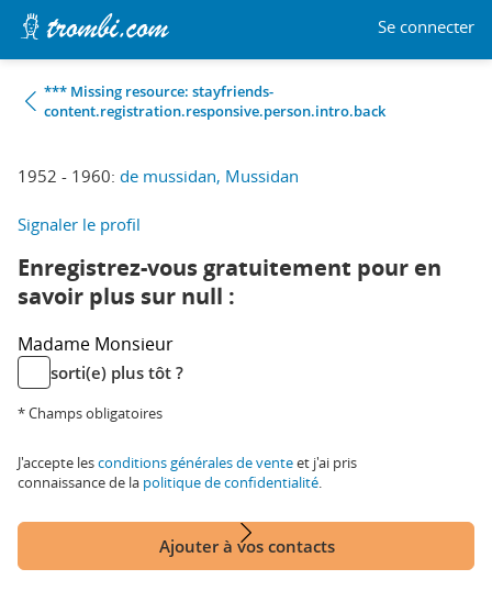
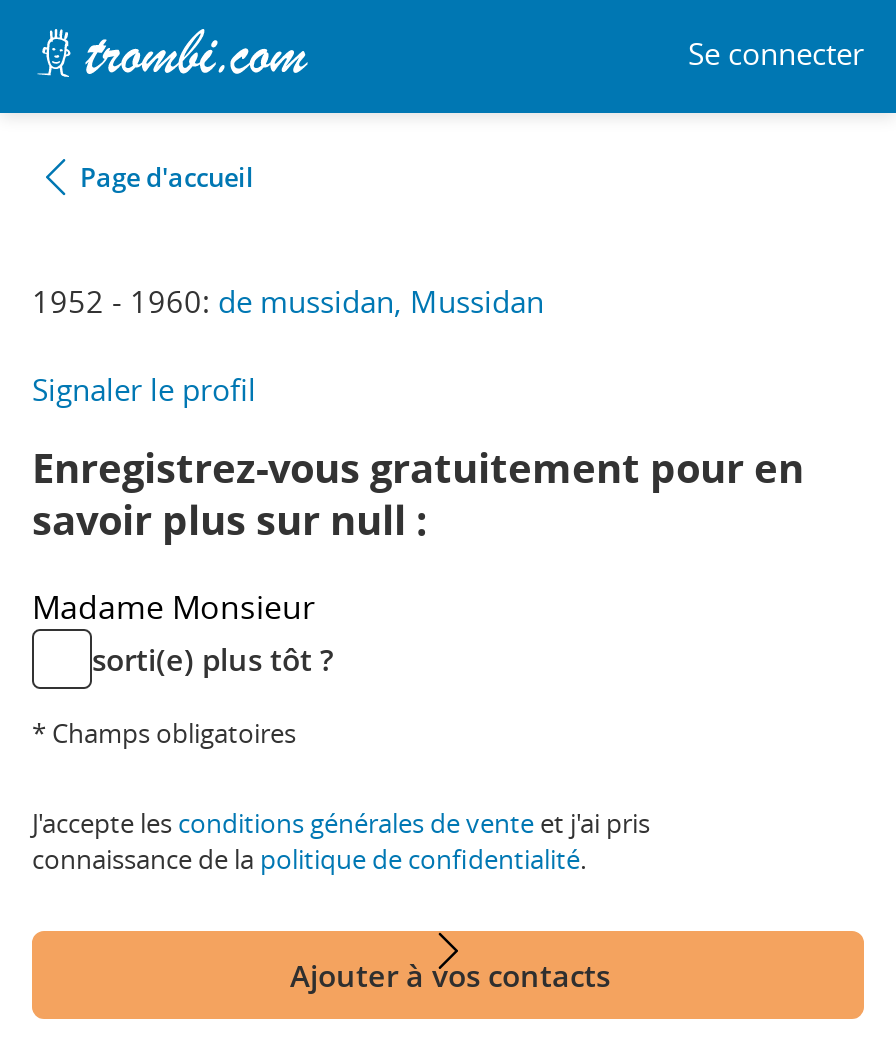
- *** Missing resource: stayfriends-
- content.registration.responsive.person.intro.back
+ Page d'accueil
